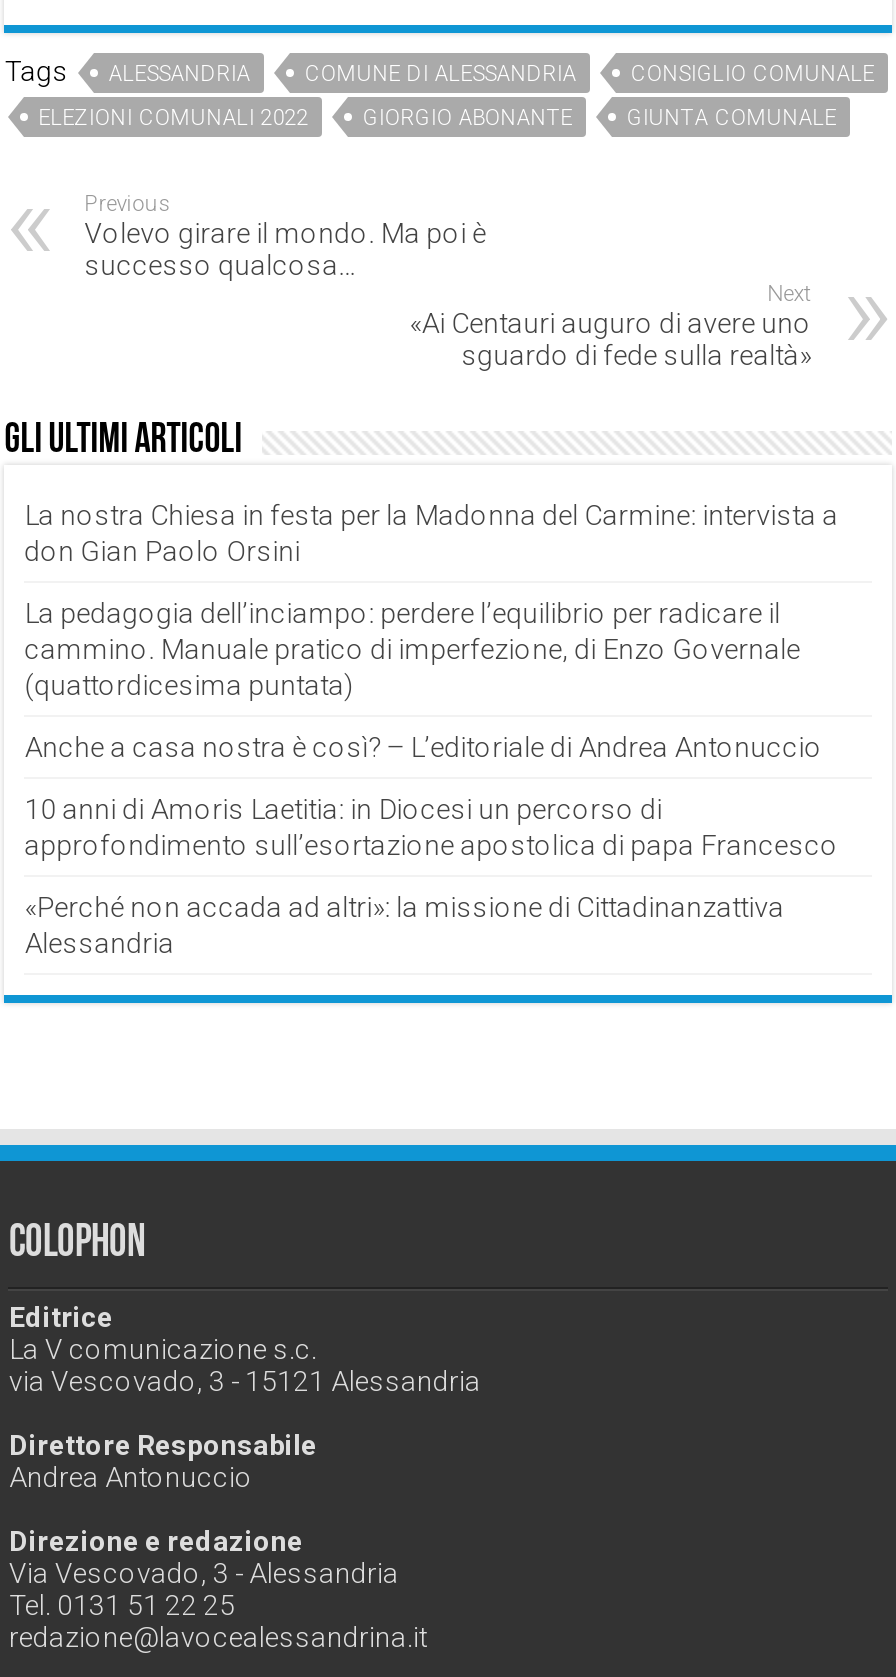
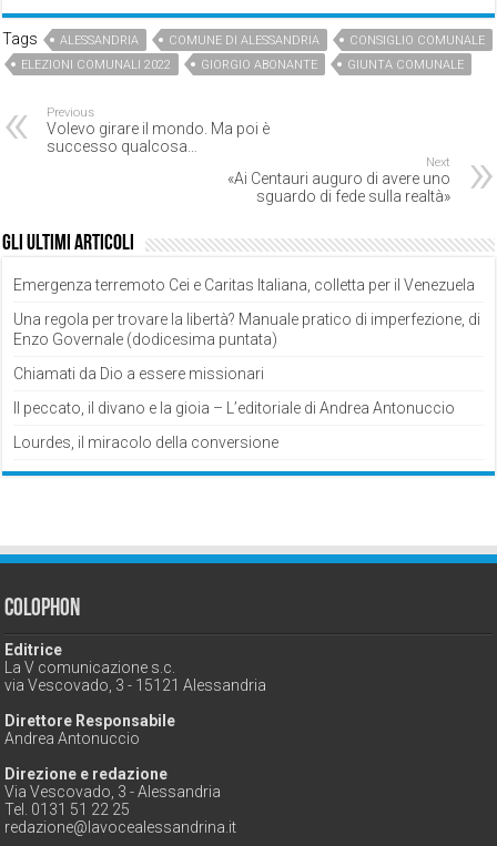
- La nostra Chiesa in festa per la Madonna del Carmine: intervista a
- don Gian Paolo Orsini
+ Emergenza terremoto Cei e Caritas Italiana, colletta per il Venezuela

- La pedagogia dell’inciampo: perdere l’equilibrio per radicare il
- cammino. Manuale pratico di imperfezione, di Enzo Governale
- (quattordicesima puntata)
+ Una regola per trovare la libertà? Manuale pratico di imperfezione, di
+ Enzo Governale (dodicesima puntata)

- Anche a casa nostra è così? – L’editoriale di Andrea Antonuccio
+ Chiamati da Dio a essere missionari

- 10 anni di Amoris Laetitia: in Diocesi un percorso di
- approfondimento sull’esortazione apostolica di papa Francesco
+ Il peccato, il divano e la gioia – L’editoriale di Andrea Antonuccio

- «Perché non accada ad altri»: la missione di Cittadinanzattiva
- Alessandria
+ Lourdes, il miracolo della conversione
